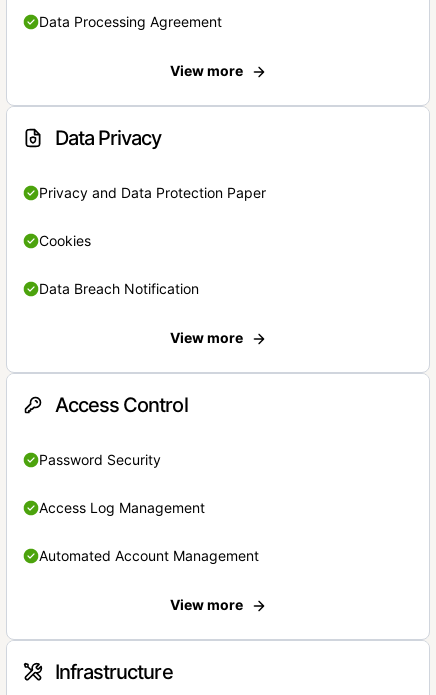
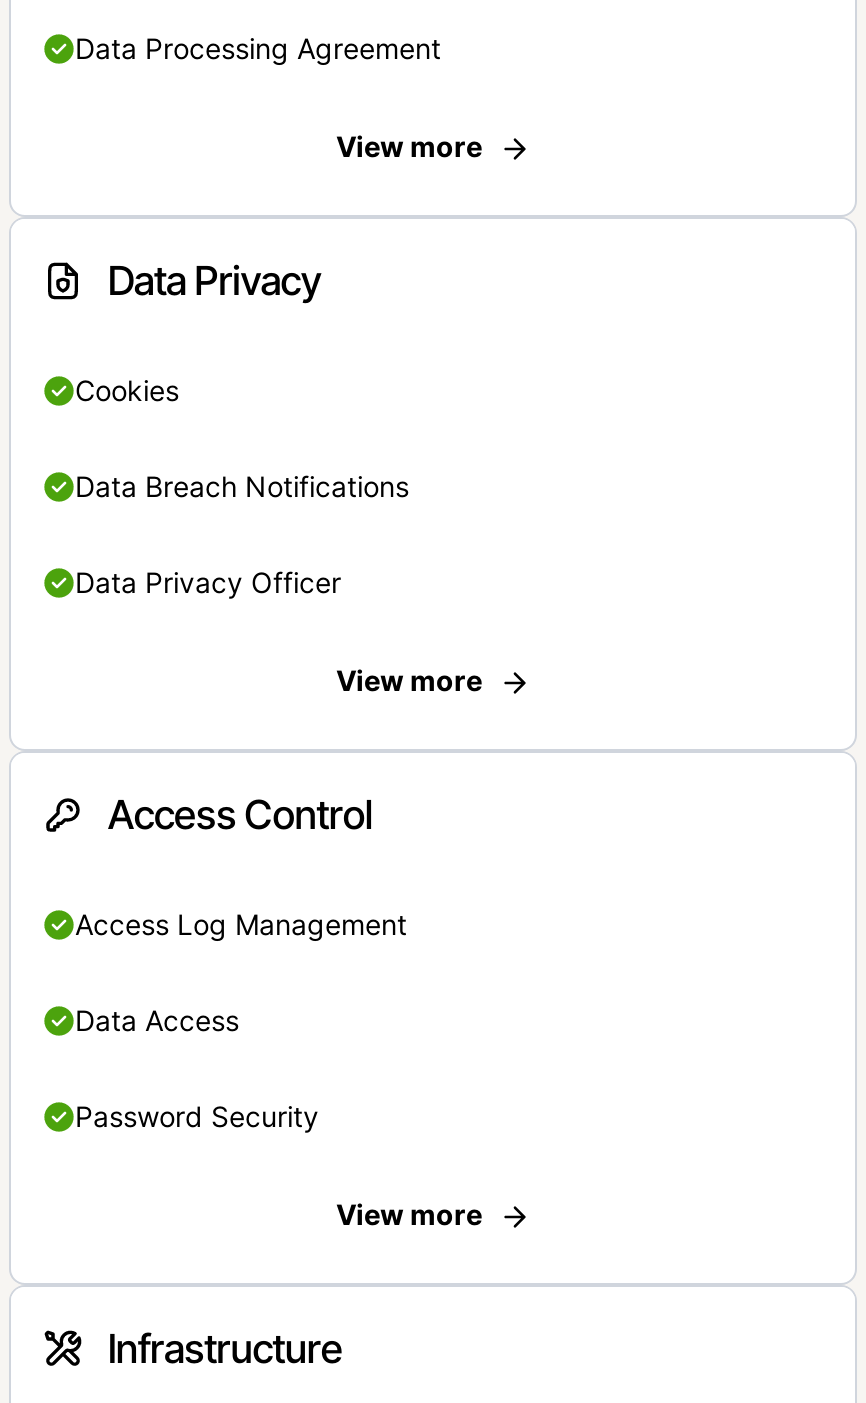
- Privacy and Data Protection Paper

moved up: Cookies

- Data Breach Notification
+ Data Breach Notifications
+ Data Privacy Officer

+ Data Access

moved down: Password Security

moved up: Access Log Management

- Automated Account Management
